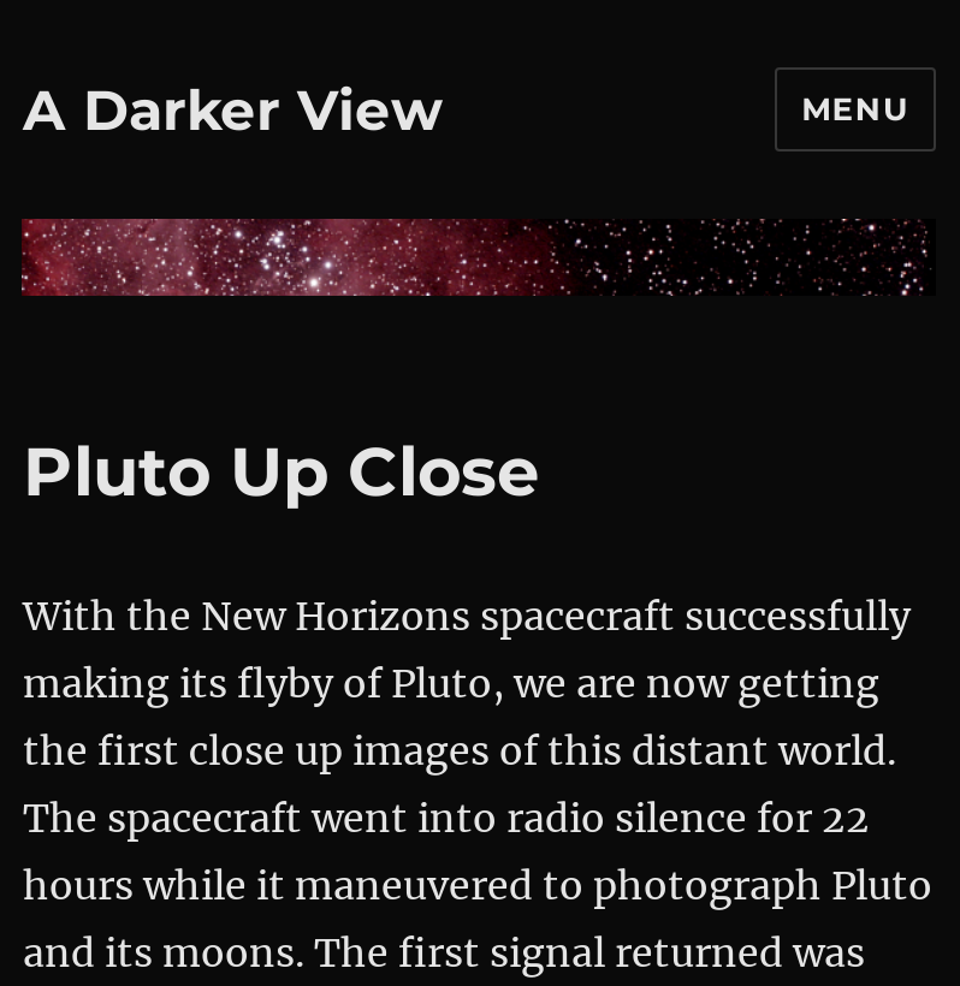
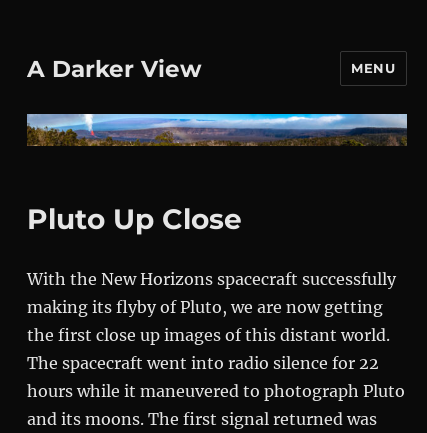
- [image]
+ [image]
